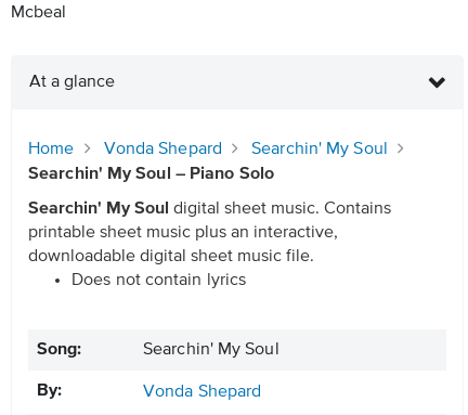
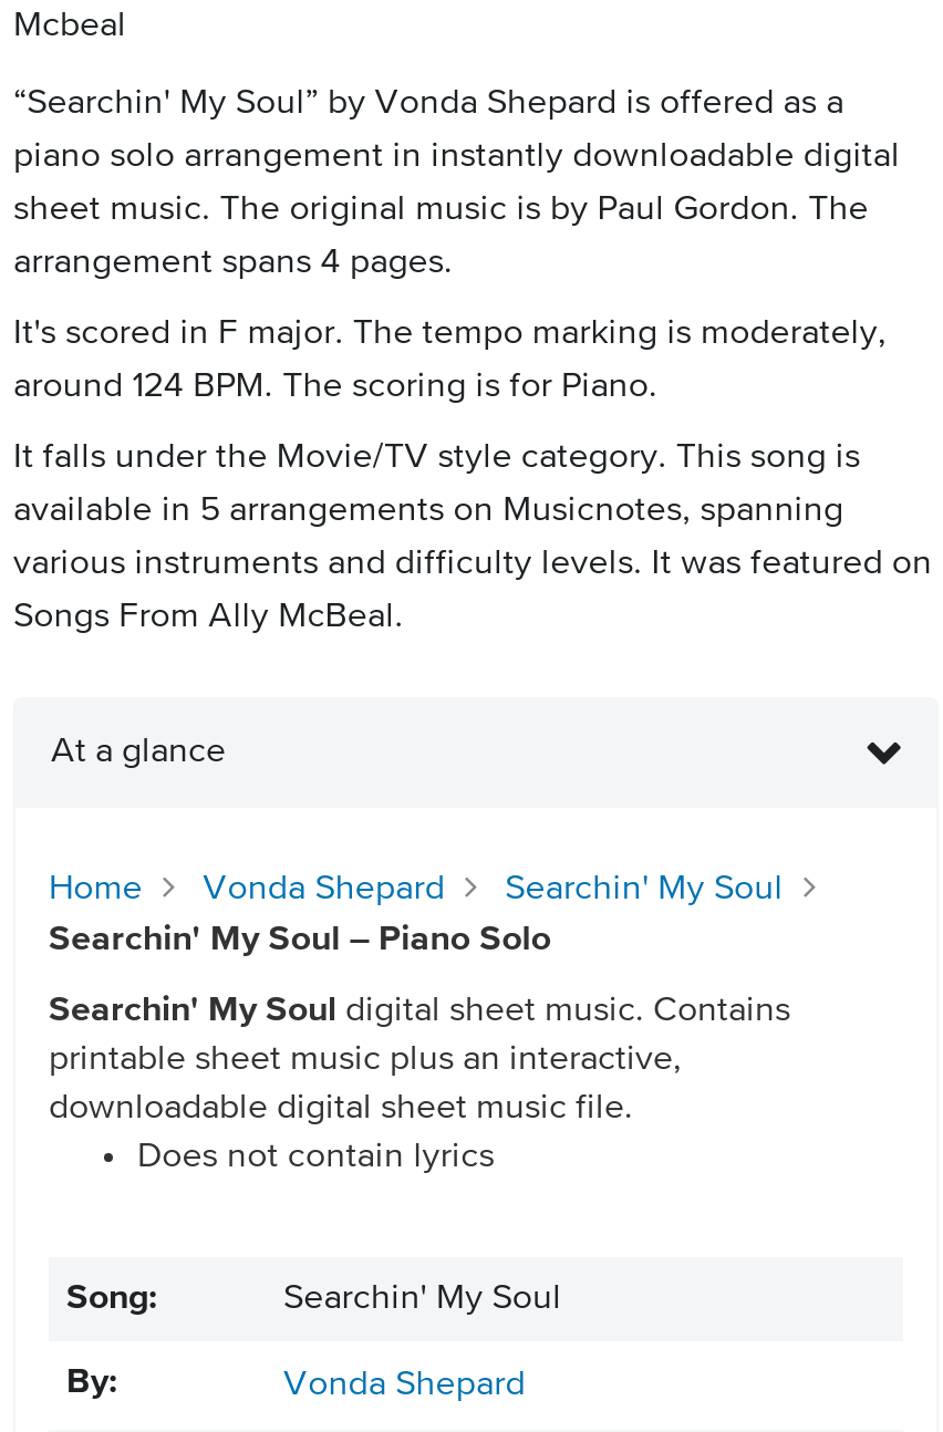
+ “Searchin' My Soul” by Vonda Shepard is offered as a
+ piano solo arrangement in instantly downloadable digital
+ sheet music. The original music is by Paul Gordon. The
+ arrangement spans 4 pages.
+ It's scored in F major. The tempo marking is moderately,
+ around 124 BPM. The scoring is for Piano.
+ It falls under the Movie/TV style category. This song is
+ available in 5 arrangements on Musicnotes, spanning
+ various instruments and difficulty levels. It was featured on
+ Songs From Ally McBeal.
